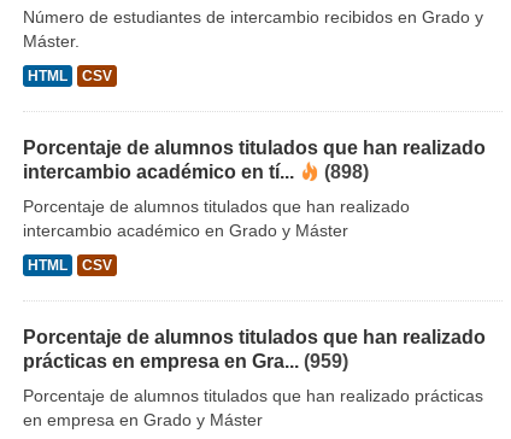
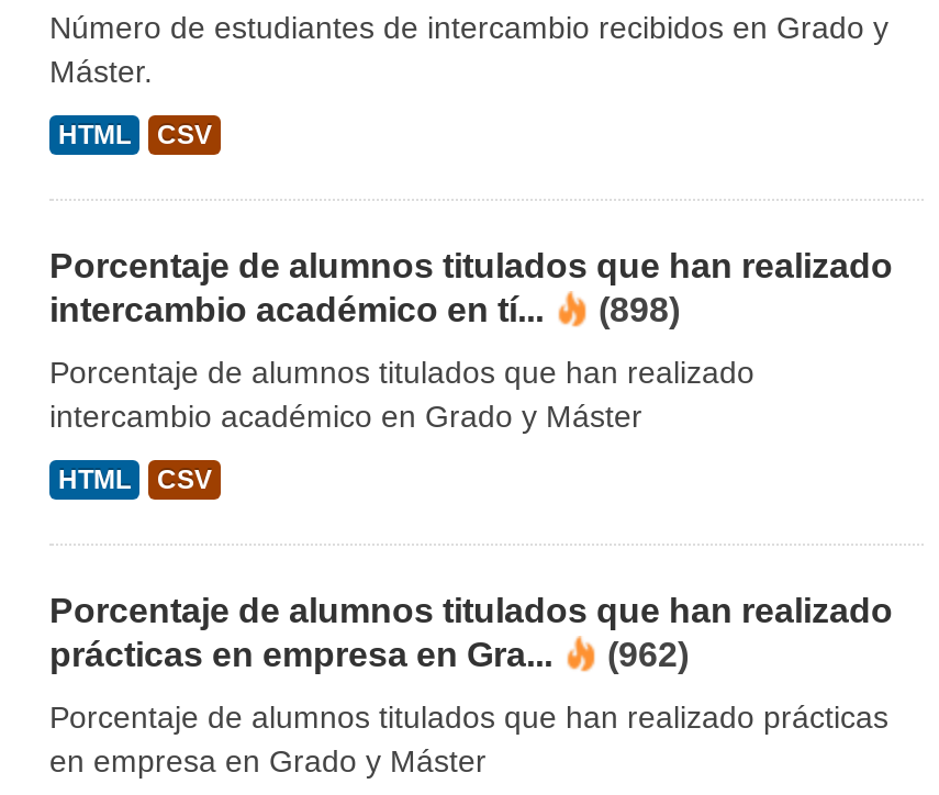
- prácticas en empresa en Gra... (959)
+ prácticas en empresa en Gra...
+ (962)
